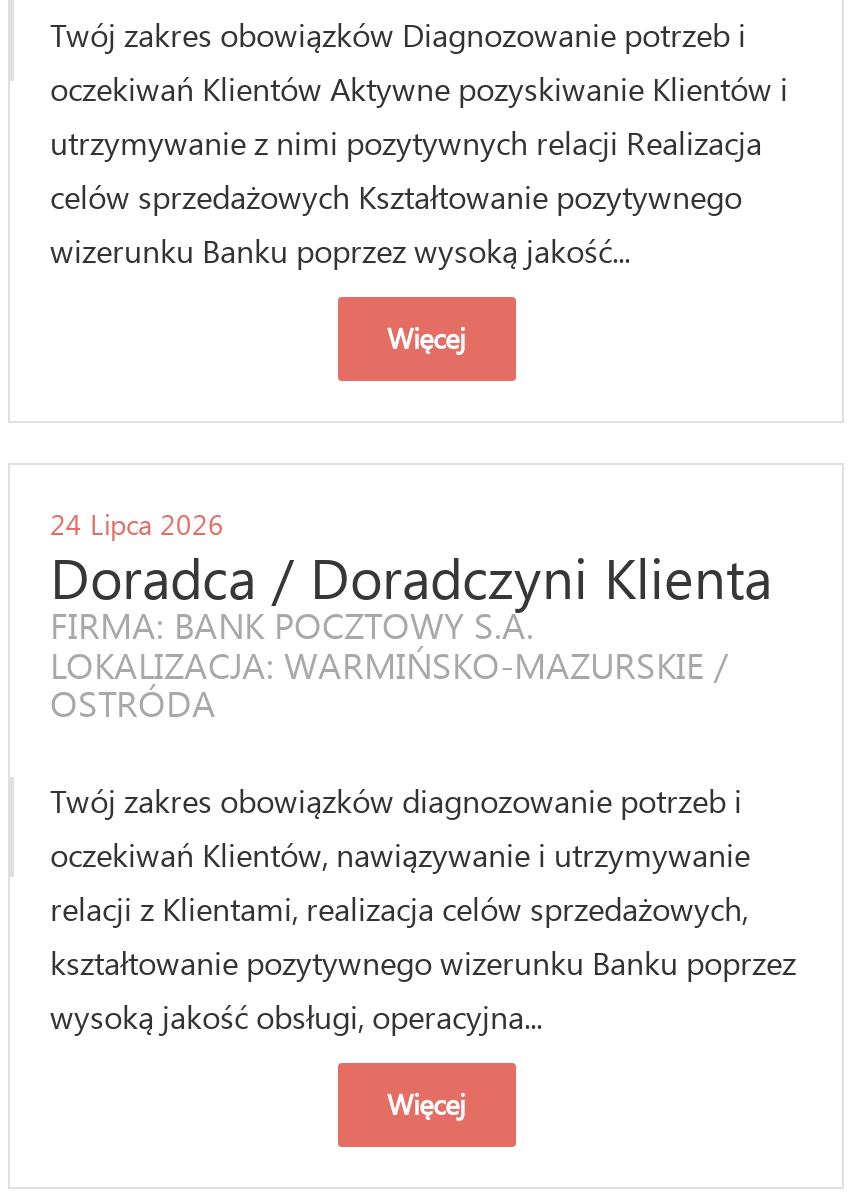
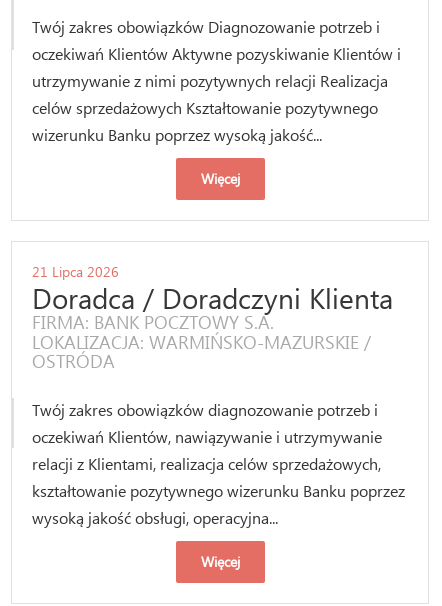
- 24 Lipca 2026
+ 21 Lipca 2026
